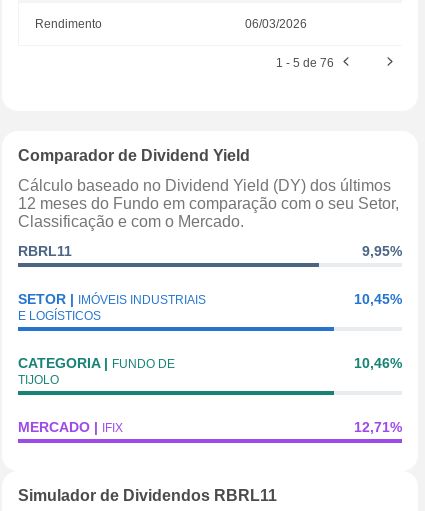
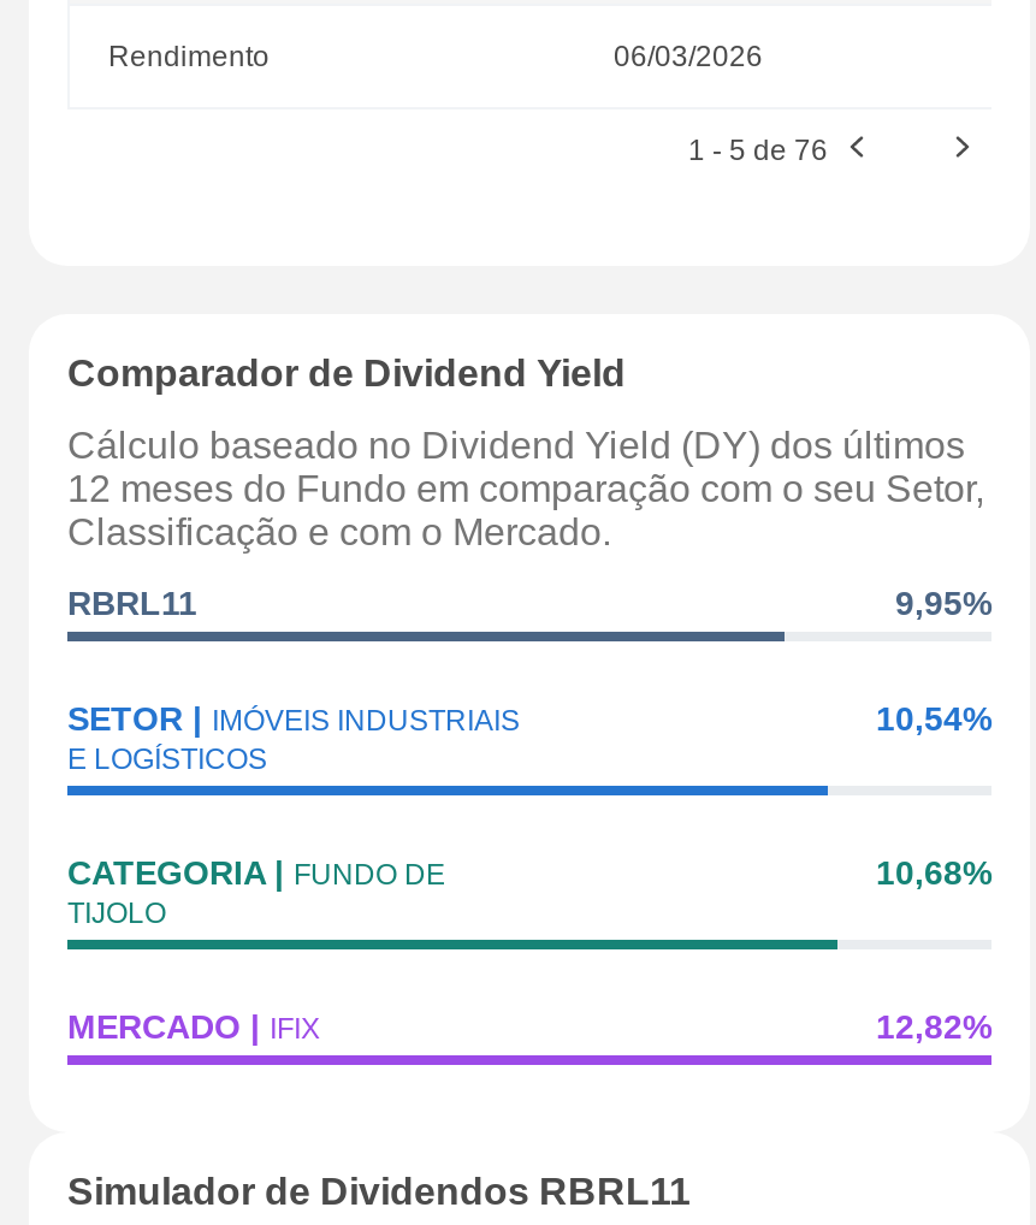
- 10,45%
+ 10,54%

- 10,46%
+ 10,68%

- 12,71%
+ 12,82%
